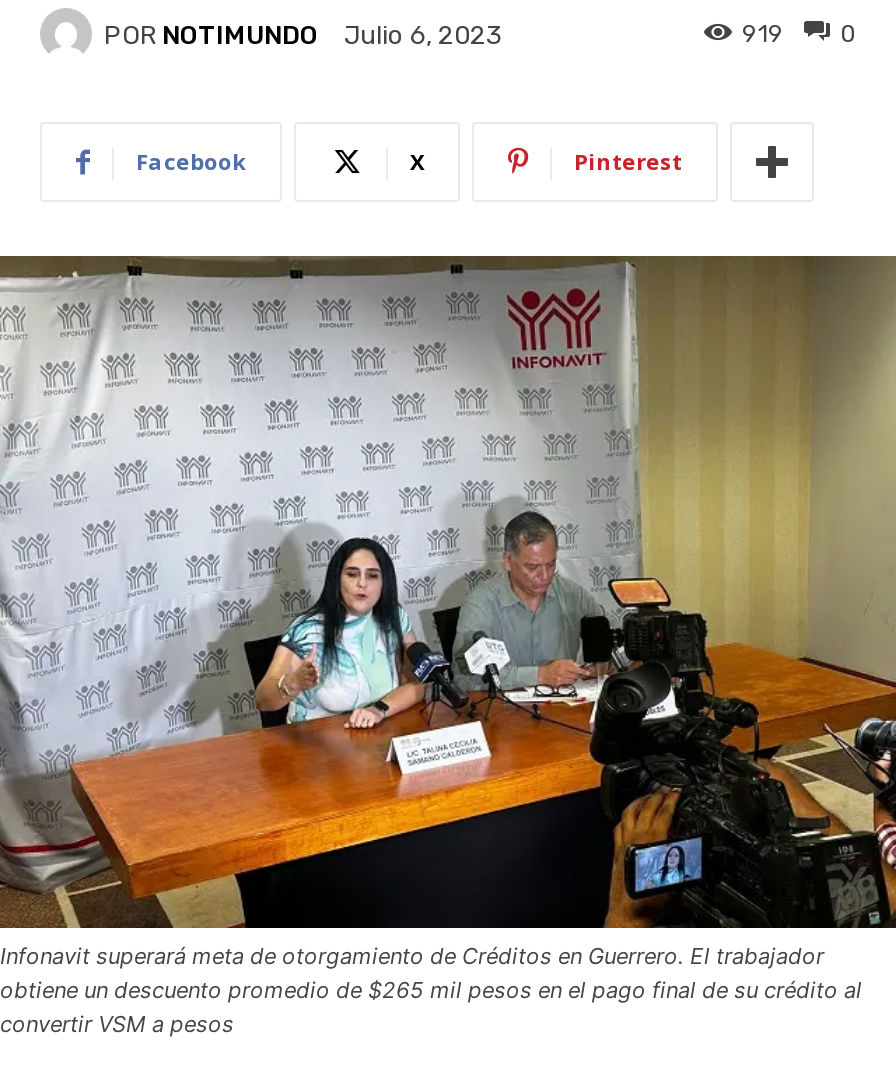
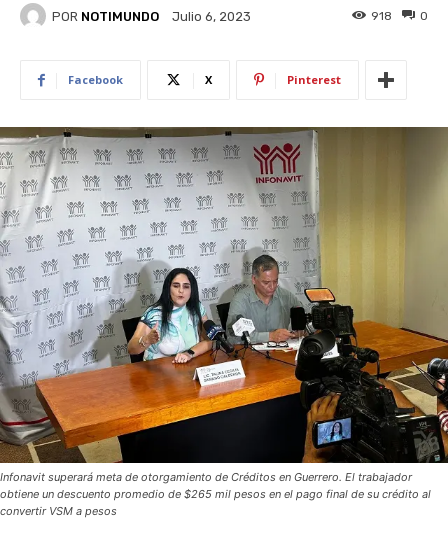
- 919
+ 918
